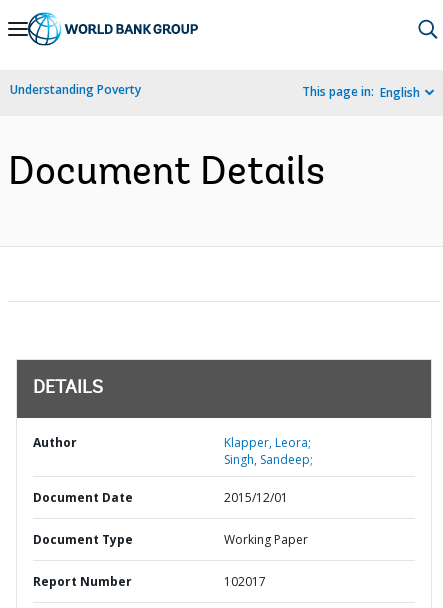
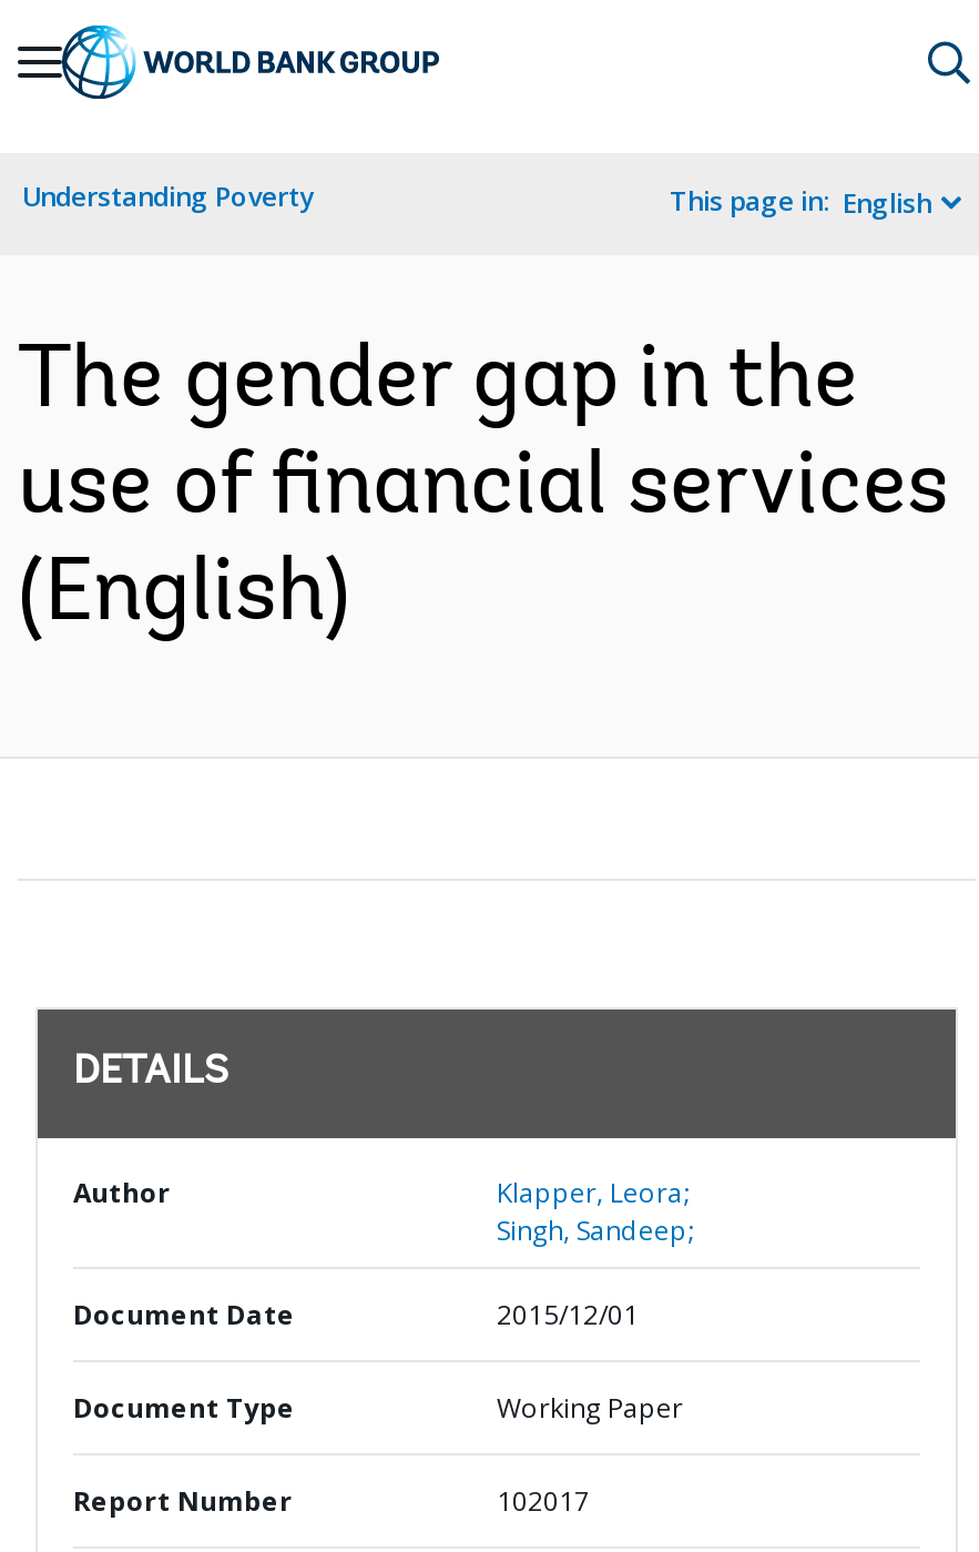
- Document Details
+ The gender gap in the
+ use of financial services
+ (English)
